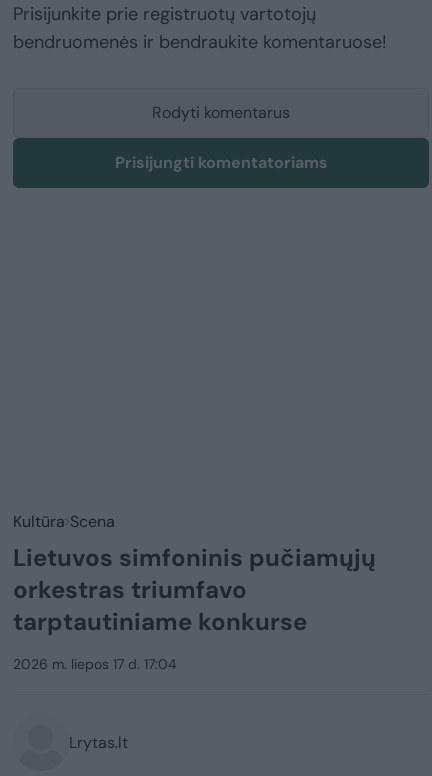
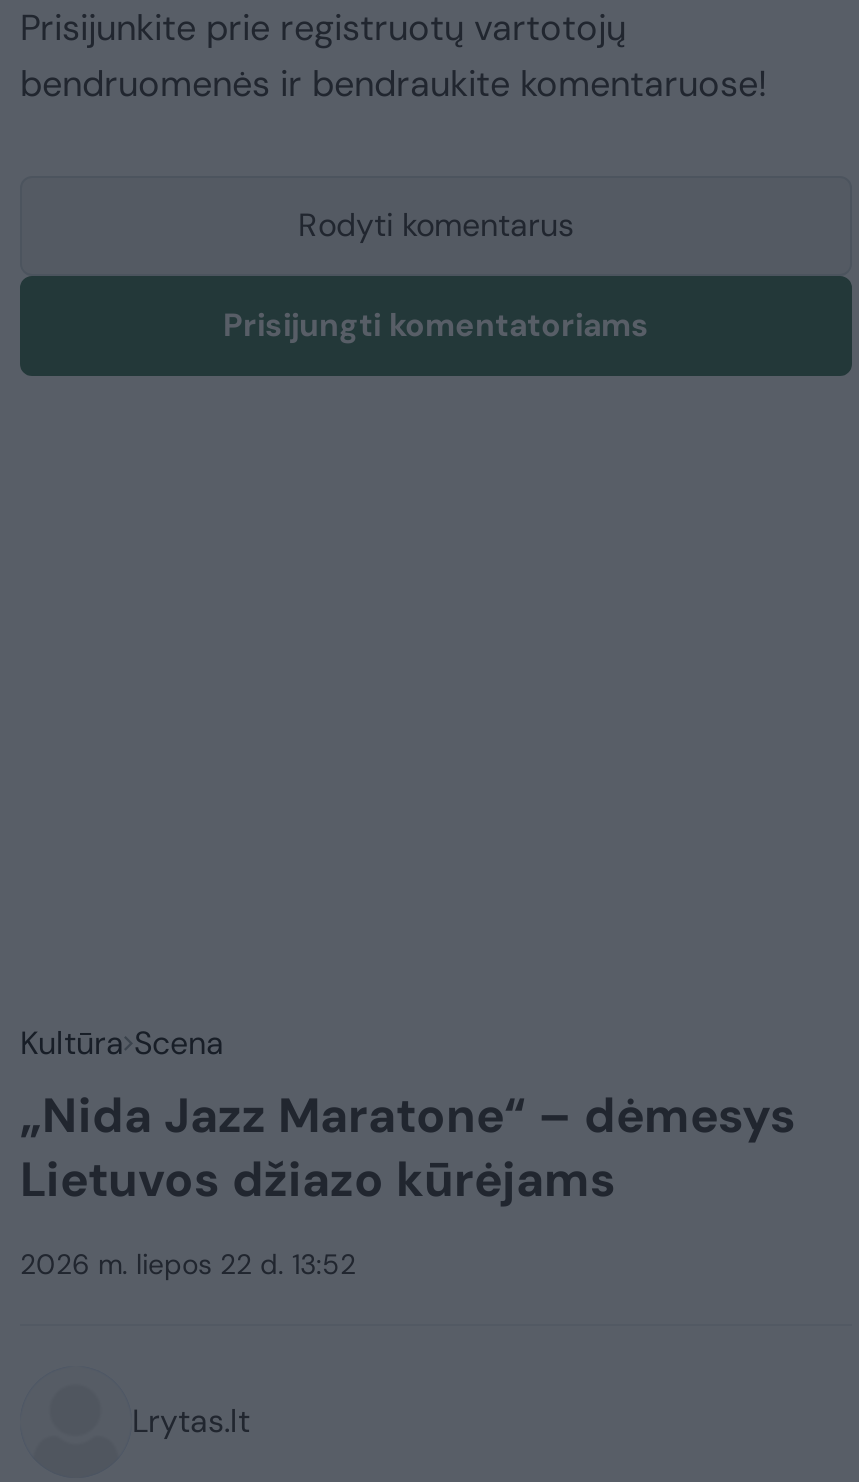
- Lietuvos simfoninis pučiamųjų
- orkestras triumfavo
- tarptautiniame konkurse
+ „Nida Jazz Maratone“ – dėmesys
+ Lietuvos džiazo kūrėjams

- 2026 m. liepos 17 d. 17:04
+ 2026 m. liepos 22 d. 13:52
